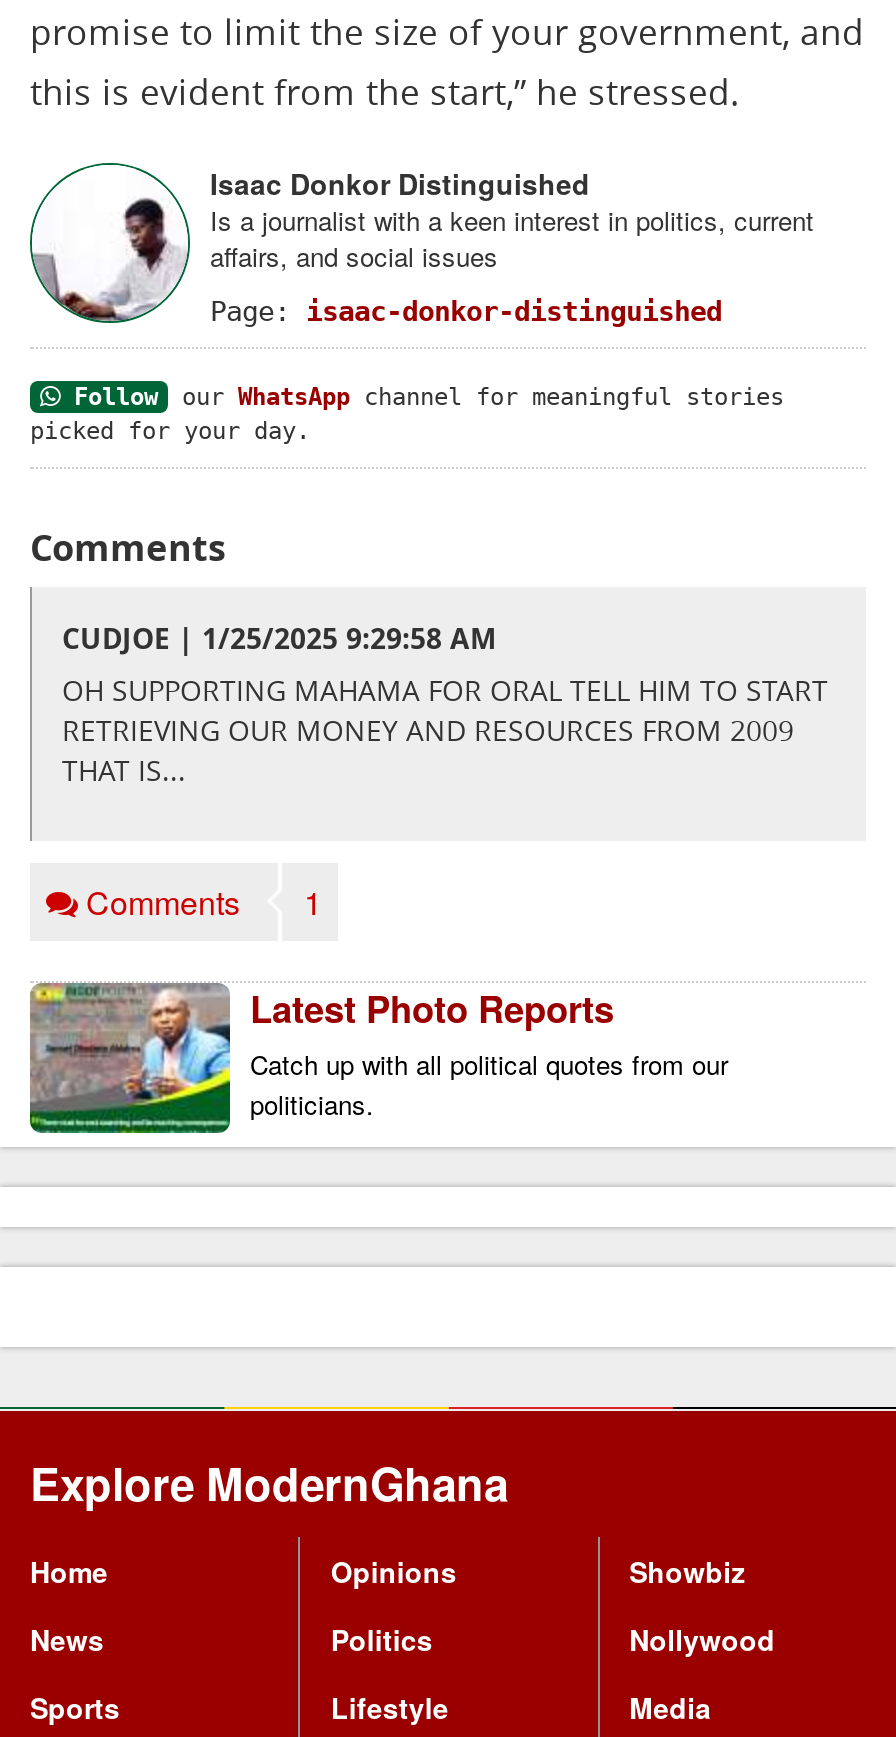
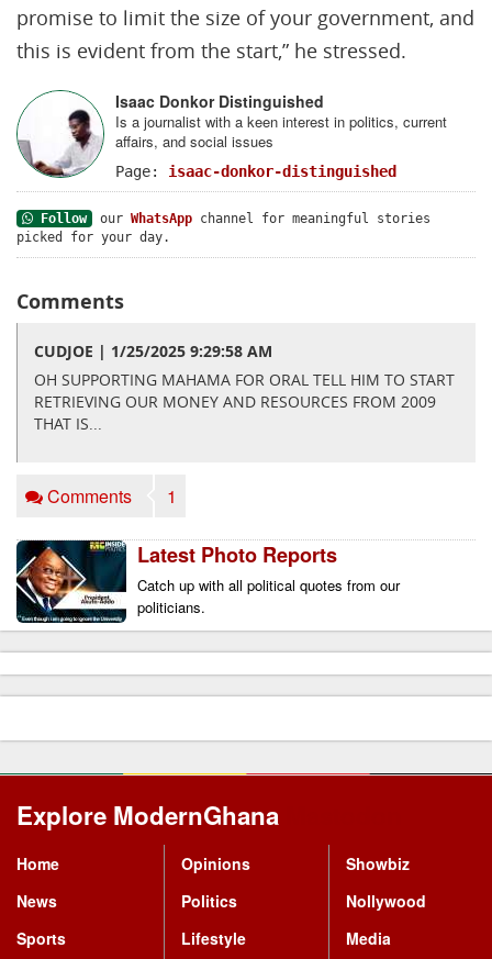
- [image]
+ [image]
